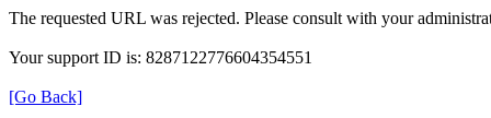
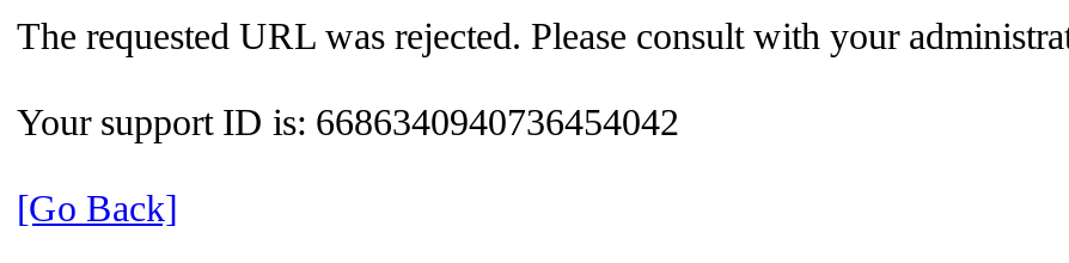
- Your support ID is: 8287122776604354551
+ Your support ID is: 6686340940736454042
